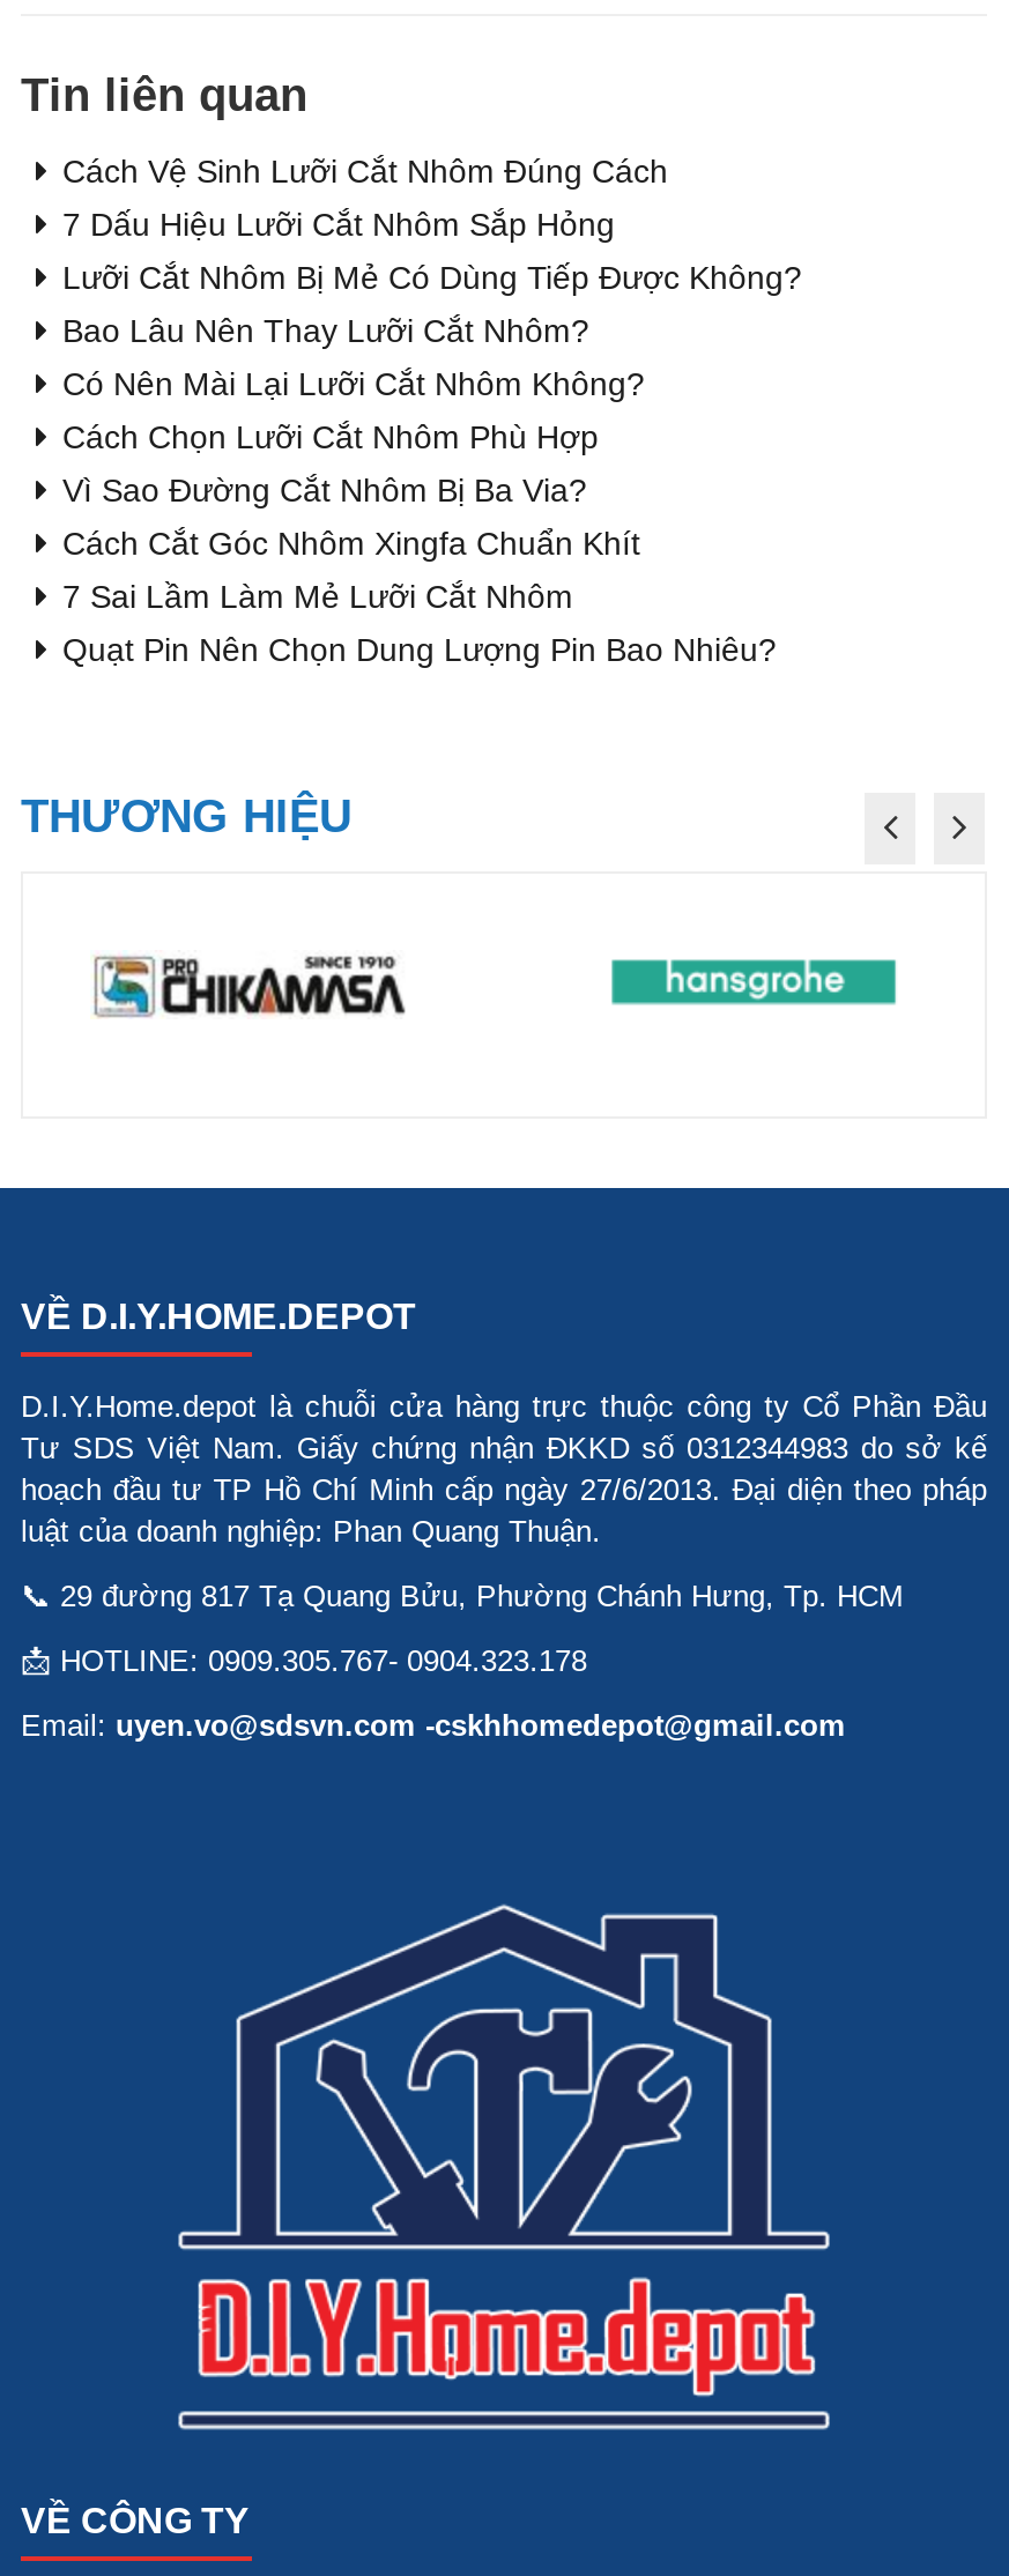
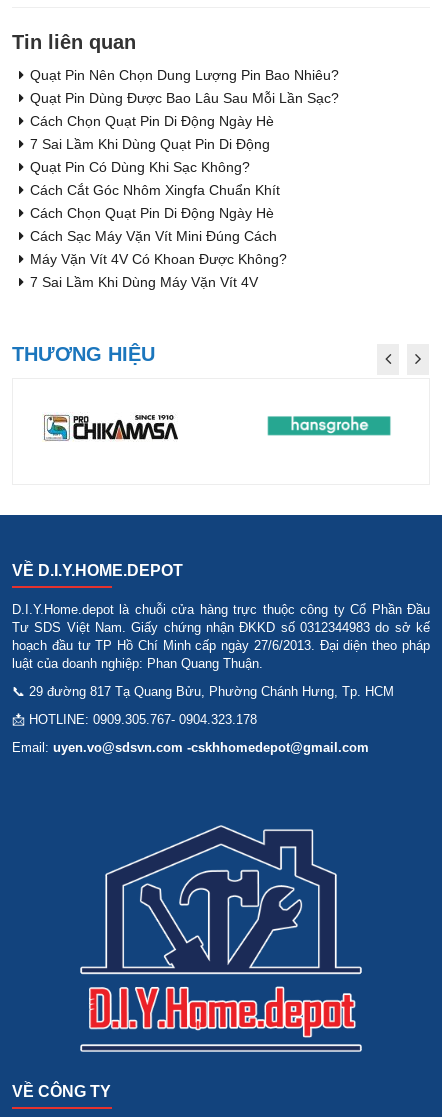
- Cách Vệ Sinh Lưỡi Cắt Nhôm Đúng Cách
- 7 Dấu Hiệu Lưỡi Cắt Nhôm Sắp Hỏng
- Lưỡi Cắt Nhôm Bị Mẻ Có Dùng Tiếp Được Không?
- Bao Lâu Nên Thay Lưỡi Cắt Nhôm?
- Có Nên Mài Lại Lưỡi Cắt Nhôm Không?
- Cách Chọn Lưỡi Cắt Nhôm Phù Hợp
- Vì Sao Đường Cắt Nhôm Bị Ba Via?
- 7 Sai Lầm Làm Mẻ Lưỡi Cắt Nhôm

moved down: Cách Cắt Góc Nhôm Xingfa Chuẩn Khít

moved up: Quạt Pin Nên Chọn Dung Lượng Pin Bao Nhiêu?

+ Quạt Pin Dùng Được Bao Lâu Sau Mỗi Lần Sạc?
+ Cách Chọn Quạt Pin Di Động Ngày Hè
+ 7 Sai Lầm Khi Dùng Quạt Pin Di Động
+ Quạt Pin Có Dùng Khi Sạc Không?
+ Cách Chọn Quạt Pin Di Động Ngày Hè
+ Cách Sạc Máy Vặn Vít Mini Đúng Cách
+ Máy Vặn Vít 4V Có Khoan Được Không?
+ 7 Sai Lầm Khi Dùng Máy Vặn Vít 4V
